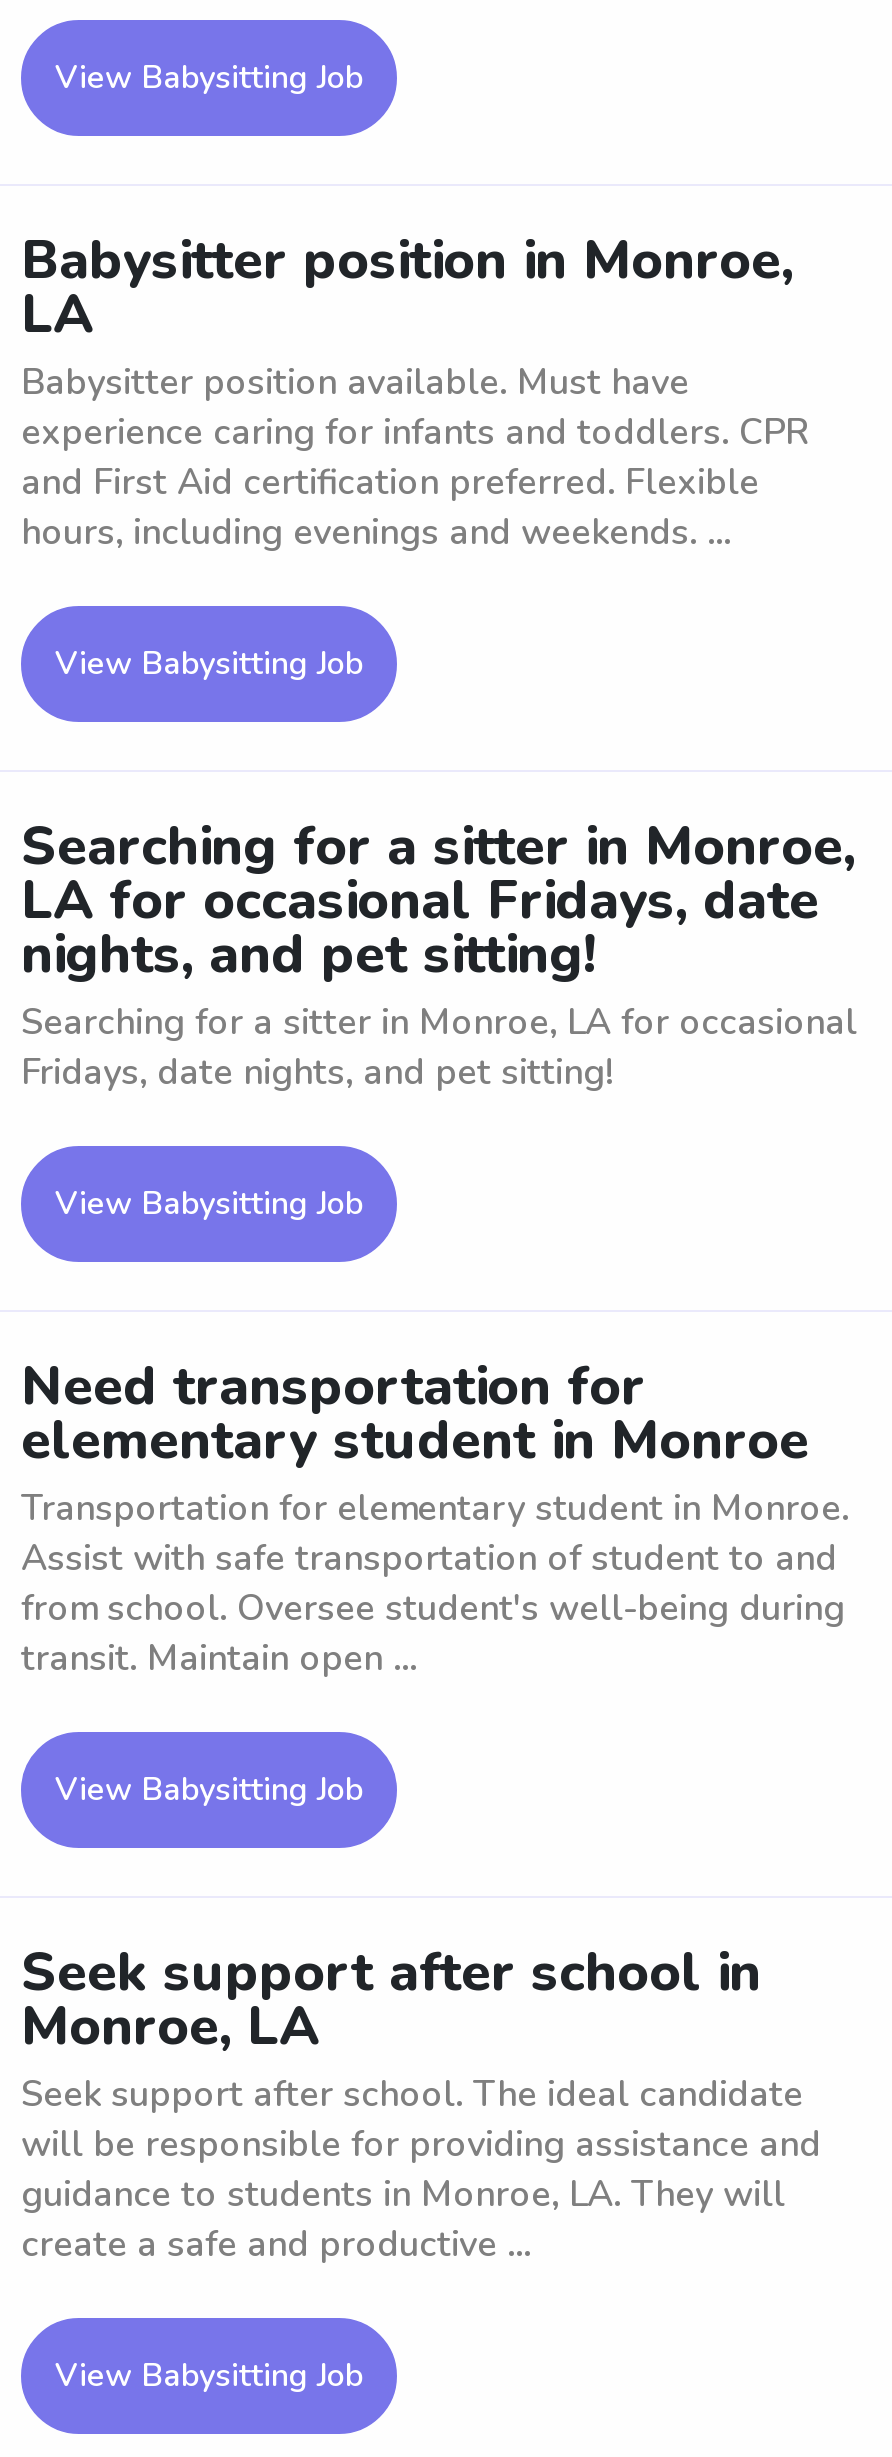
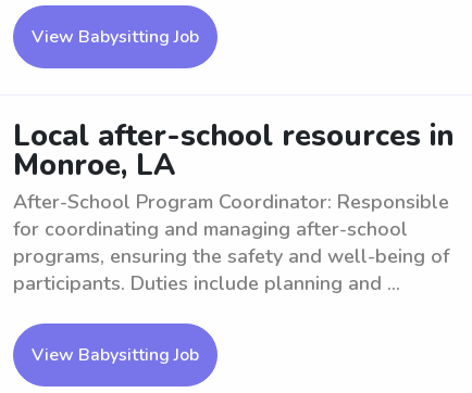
- Babysitter position in Monroe,
- LA
- Babysitter position available. Must have
- experience caring for infants and toddlers. CPR
- and First Aid certification preferred. Flexible
- hours, including evenings and weekends. ...
- View Babysitting Job
- Searching for a sitter in Monroe,
- LA for occasional Fridays, date
- nights, and pet sitting!
- Searching for a sitter in Monroe, LA for occasional
- Fridays, date nights, and pet sitting!
- View Babysitting Job
- Need transportation for
- elementary student in Monroe
- Transportation for elementary student in Monroe.
- Assist with safe transportation of student to and
- from school. Oversee student's well-being during
- transit. Maintain open ...
- View Babysitting Job
- Seek support after school in
+ Local after-school resources in

- Seek support after school. The ideal candidate
- will be responsible for providing assistance and
- guidance to students in Monroe, LA. They will
- create a safe and productive ...
+ After-School Program Coordinator: Responsible
+ for coordinating and managing after-school
+ programs, ensuring the safety and well-being of
+ participants. Duties include planning and ...
